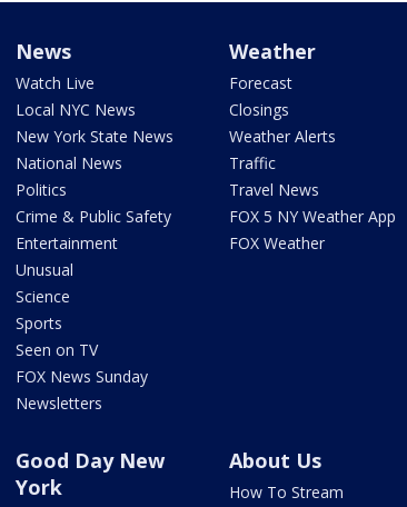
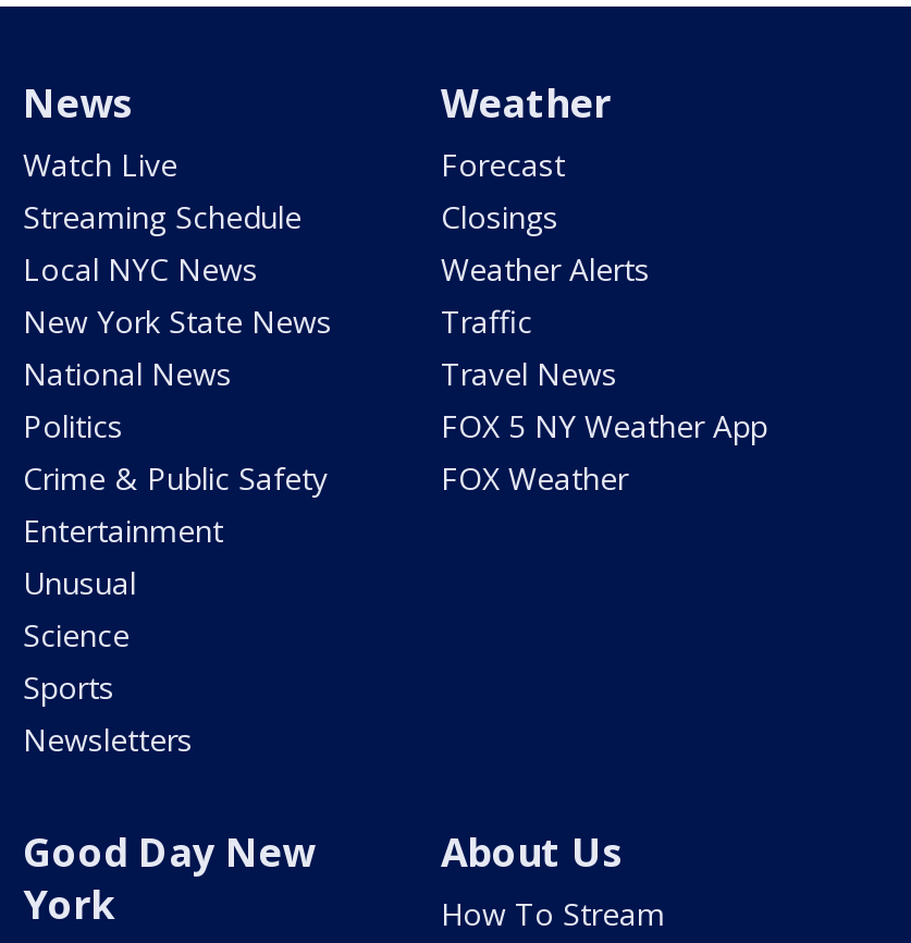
moved down: Local NYC News | New York State News | National News | ... | Science | Sports

+ Streaming Schedule

- Seen on TV
- FOX News Sunday
